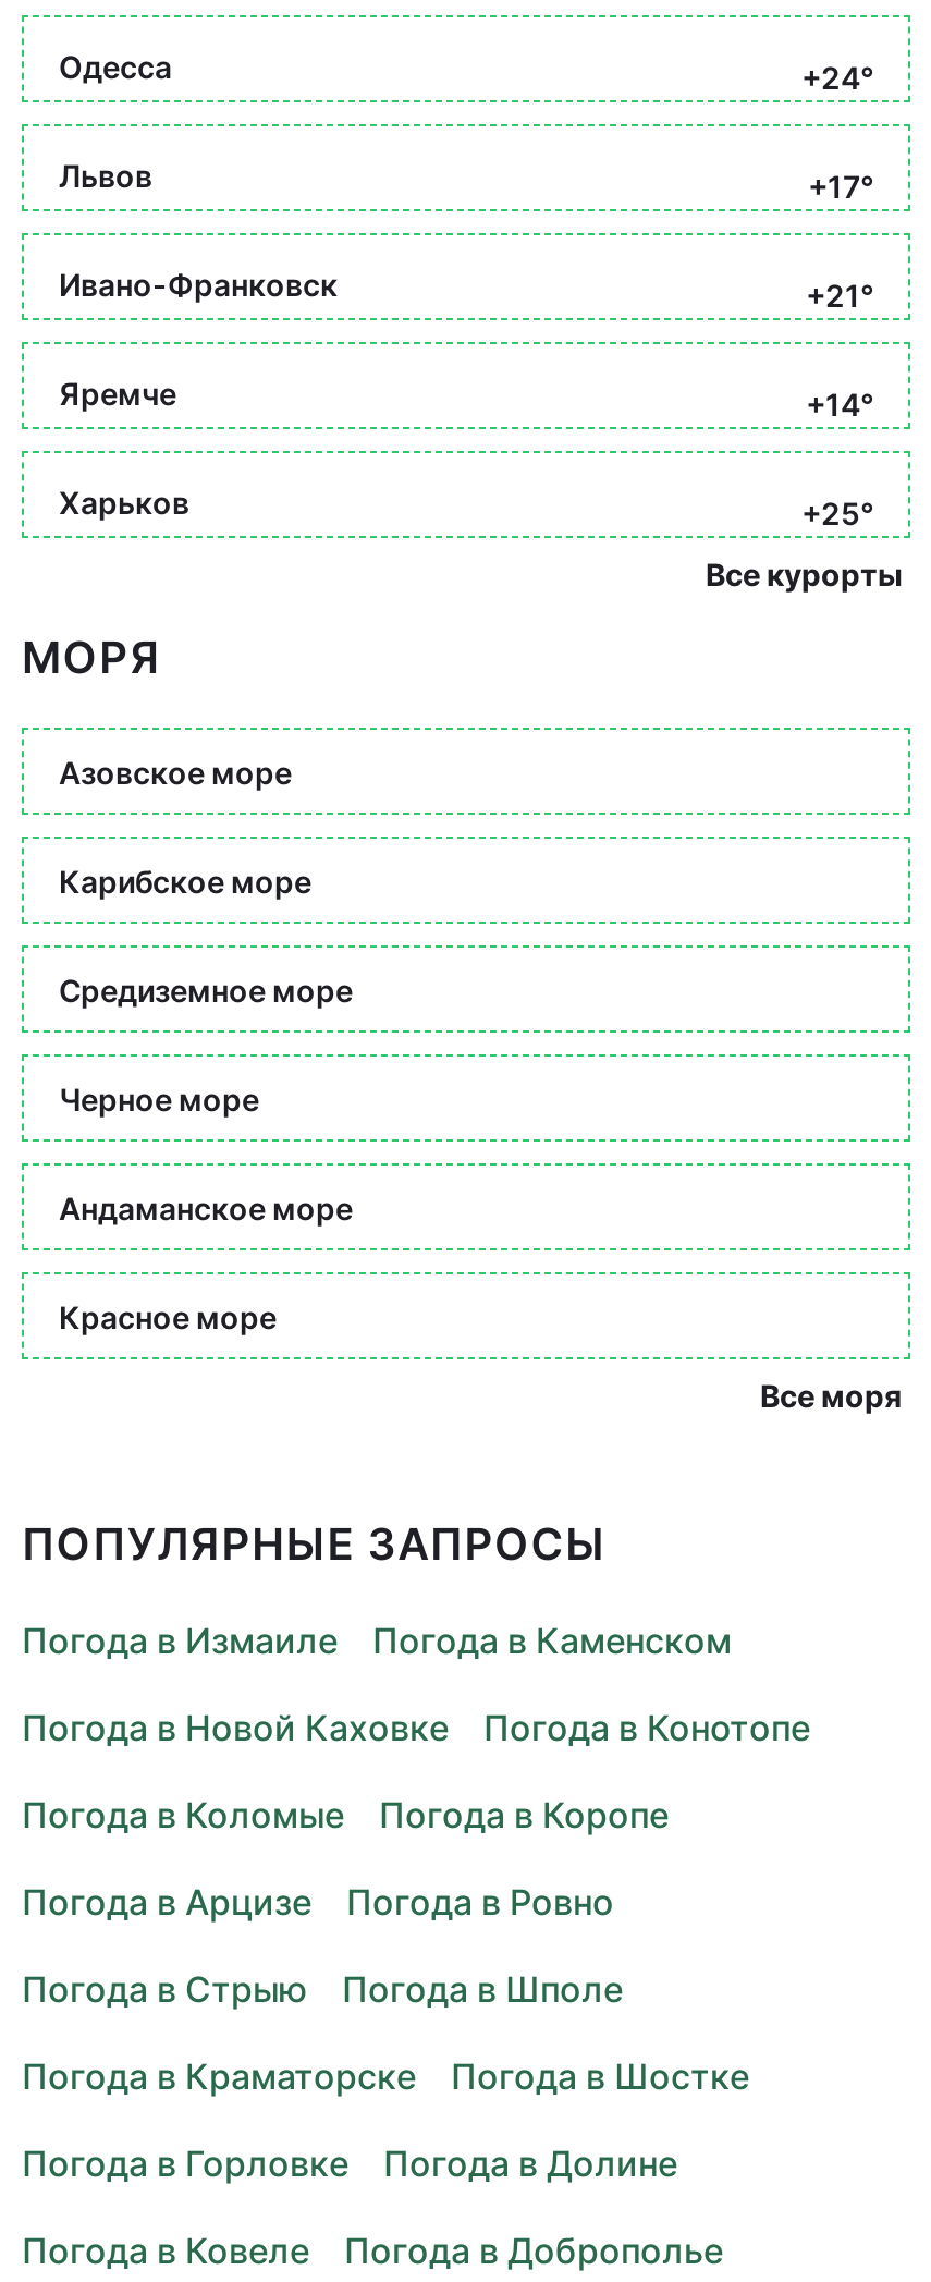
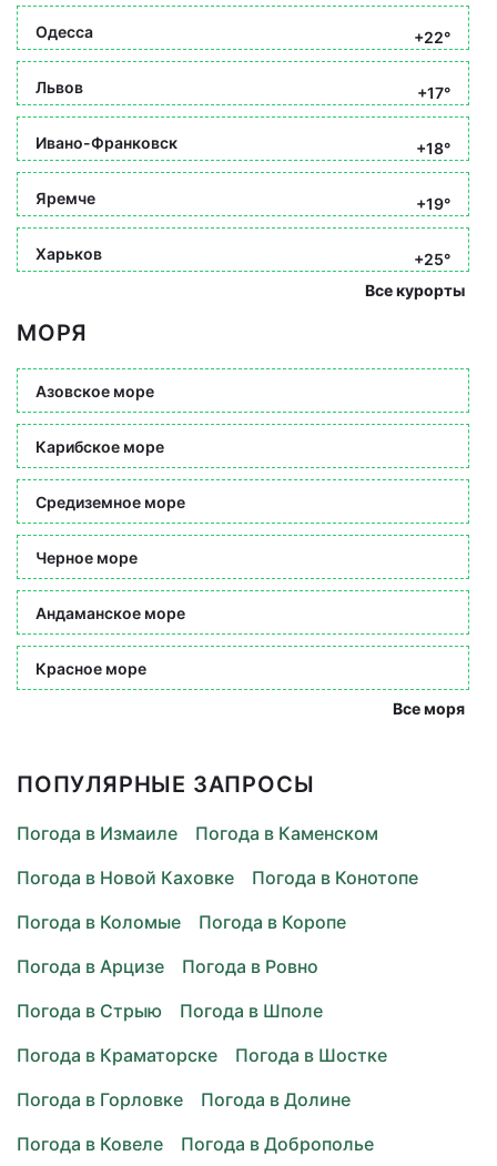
- +24°
+ +22°

- +21°
+ +18°

- +14°
+ +19°
